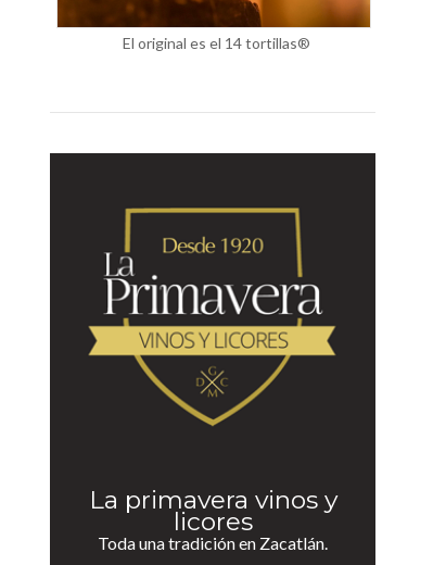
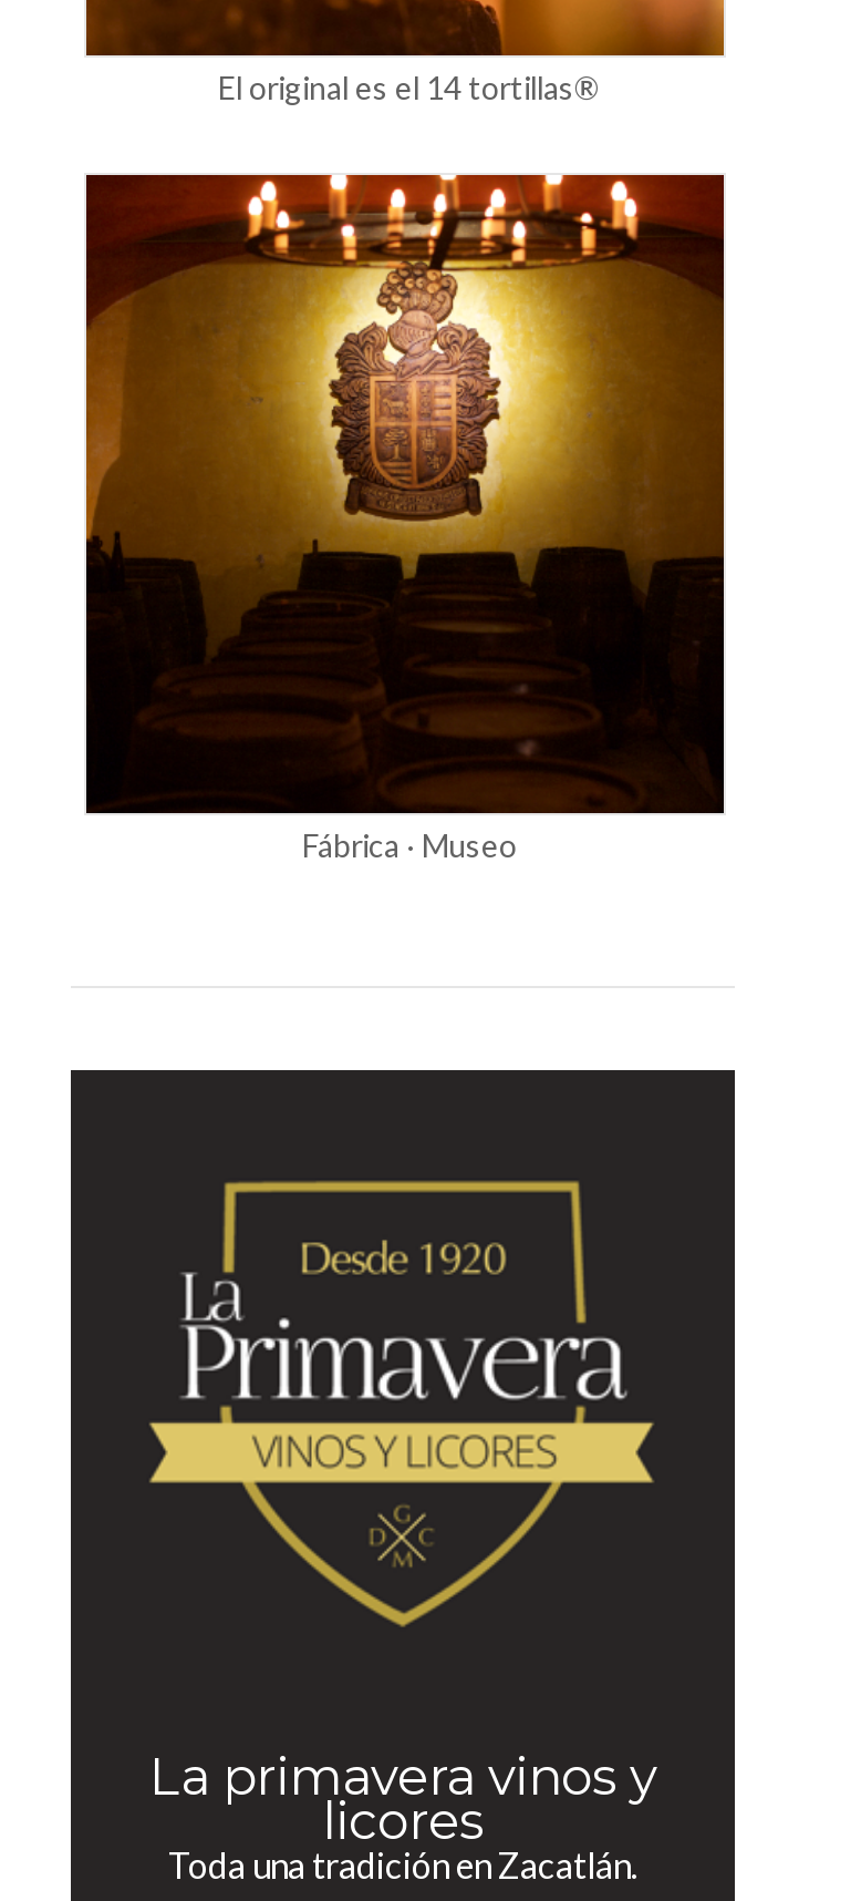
+ [image]
+ Fábrica · Museo
